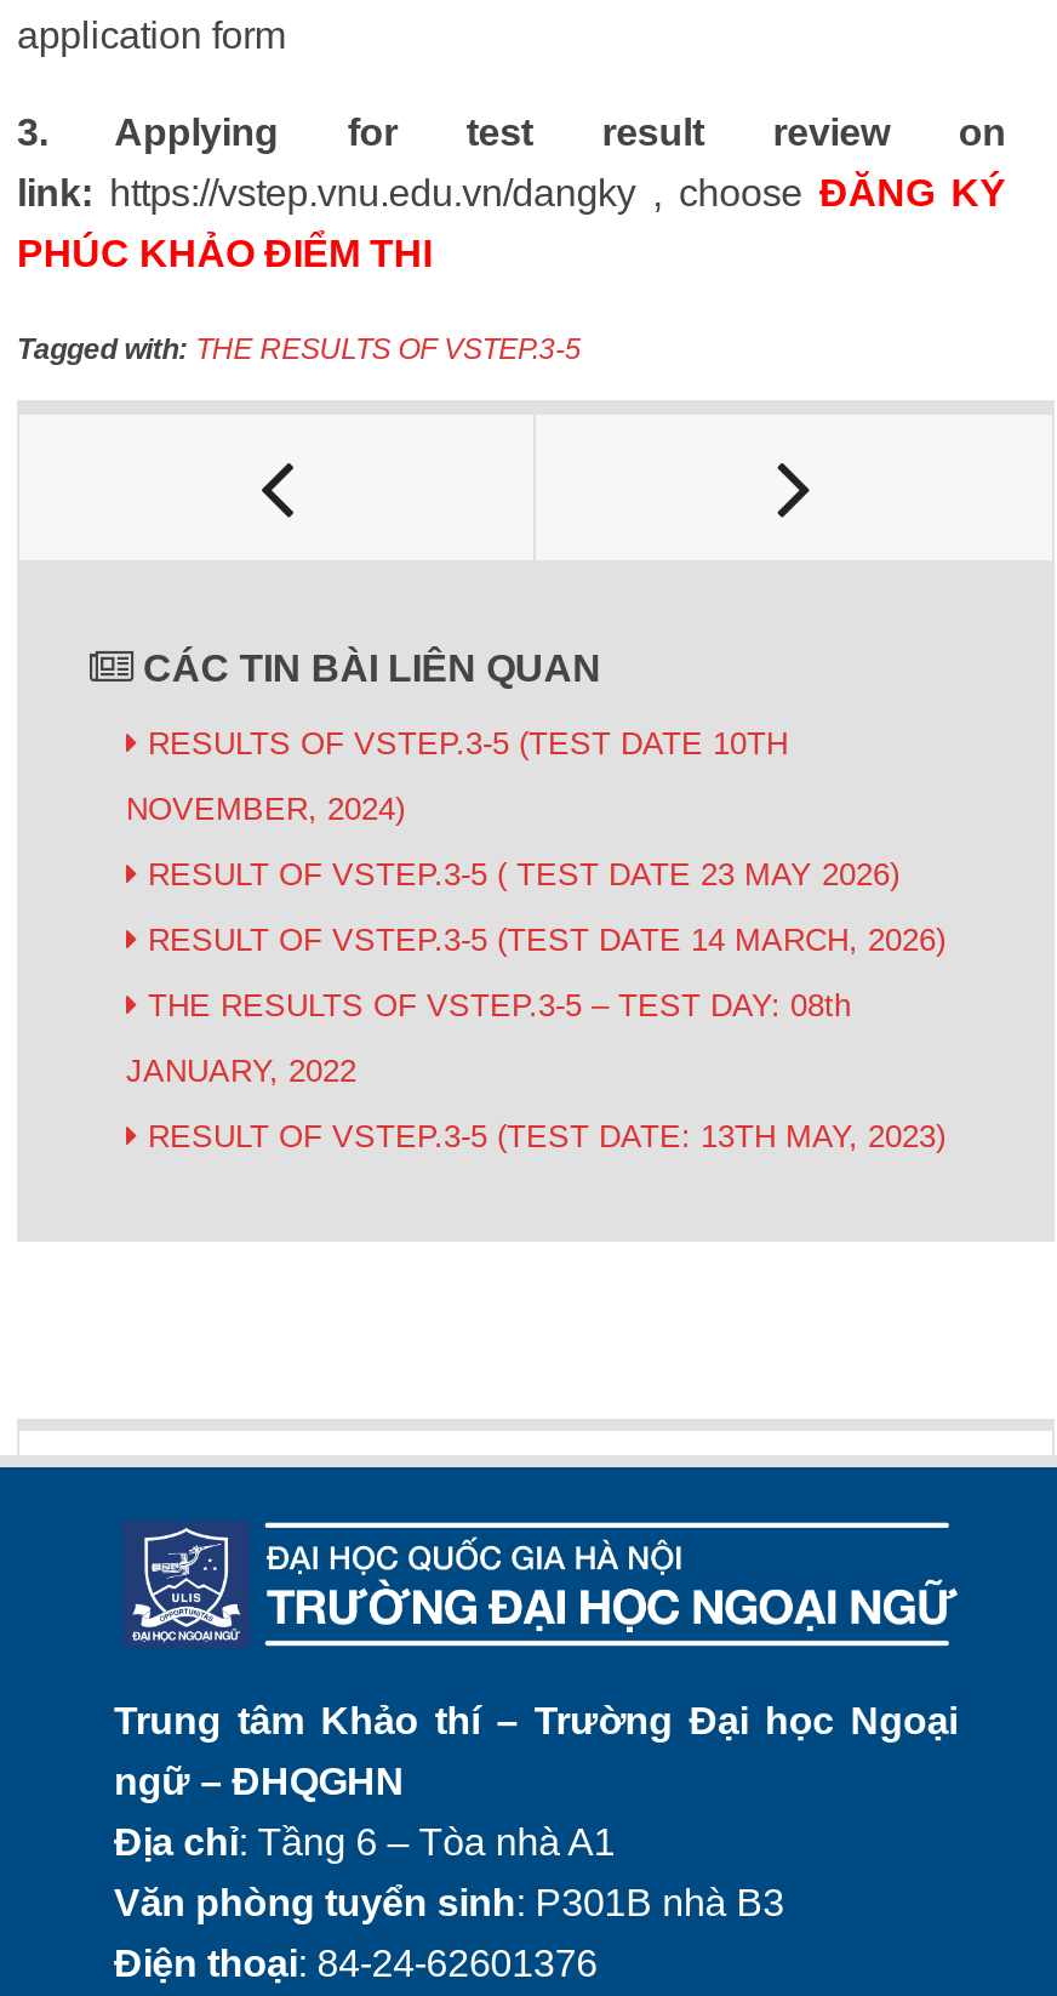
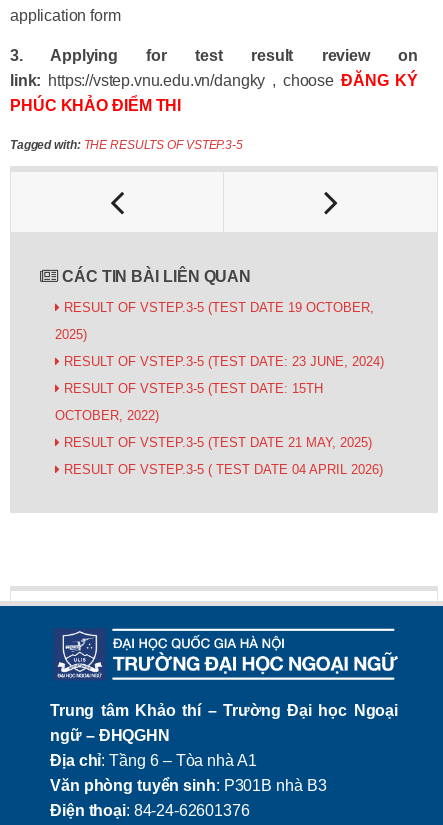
- RESULTS OF VSTEP.3-5 (TEST DATE 10TH
+ RESULT OF VSTEP.3-5 (TEST DATE 19 OCTOBER,

- NOVEMBER, 2024)
+ 2025)

- RESULT OF VSTEP.3-5 ( TEST DATE 23 MAY 2026)
+ RESULT OF VSTEP.3-5 (TEST DATE: 23 JUNE, 2024)

- RESULT OF VSTEP.3-5 (TEST DATE 14 MARCH, 2026)
+ RESULT OF VSTEP.3-5 (TEST DATE: 15TH

- THE RESULTS OF VSTEP.3-5 – TEST DAY: 08th
+ OCTOBER, 2022)

- JANUARY, 2022
+ RESULT OF VSTEP.3-5 (TEST DATE 21 MAY, 2025)

- RESULT OF VSTEP.3-5 (TEST DATE: 13TH MAY, 2023)
+ RESULT OF VSTEP.3-5 ( TEST DATE 04 APRIL 2026)
